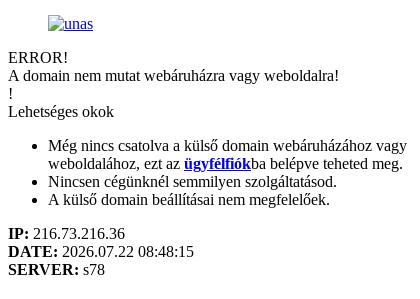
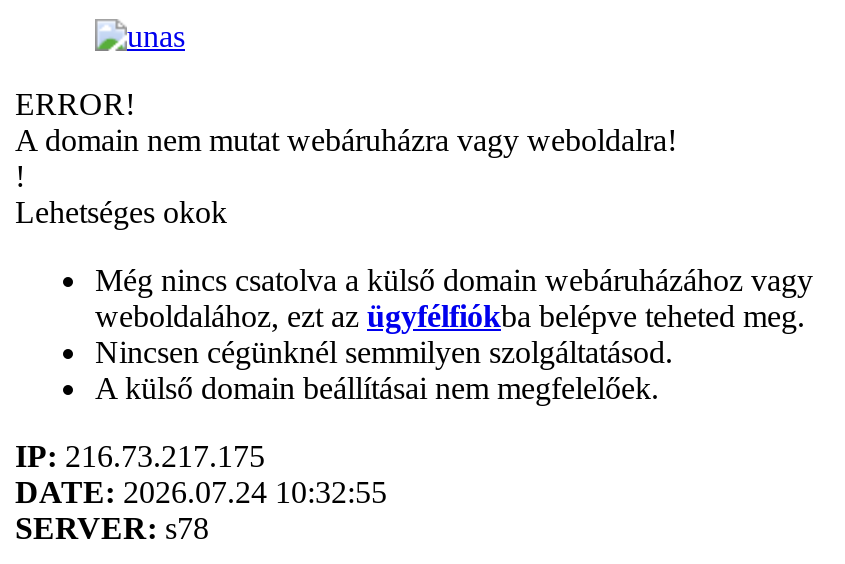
- IP: 216.73.216.36
+ IP: 216.73.217.175

- DATE: 2026.07.22 08:48:15
+ DATE: 2026.07.24 10:32:55
